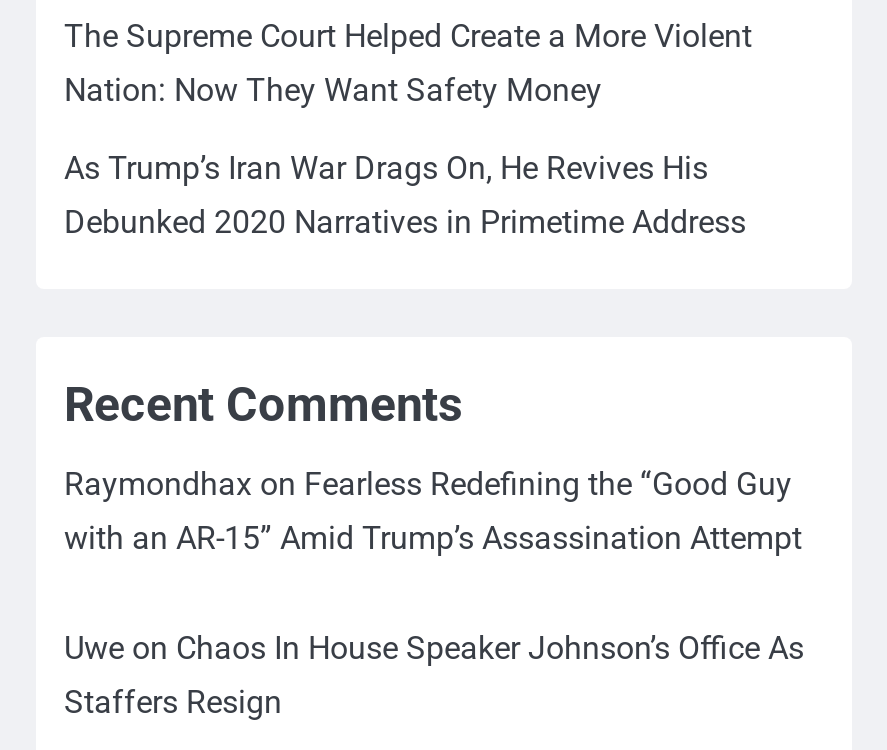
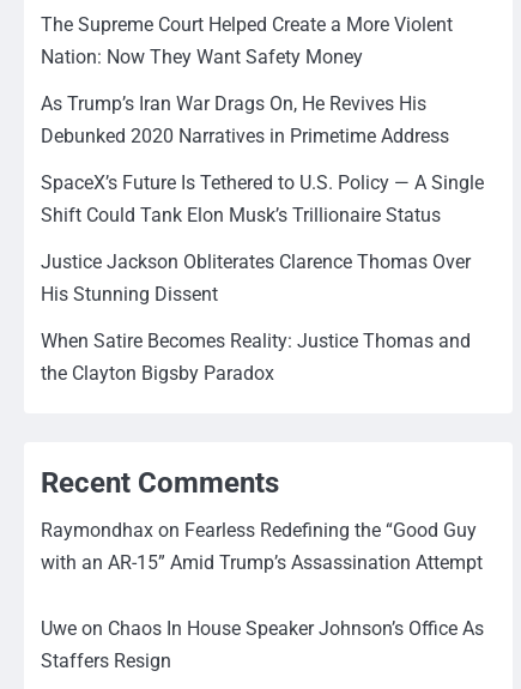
+ SpaceX’s Future Is Tethered to U.S. Policy — A Single
+ Shift Could Tank Elon Musk’s Trillionaire Status
+ Justice Jackson Obliterates Clarence Thomas Over
+ His Stunning Dissent
+ When Satire Becomes Reality: Justice Thomas and
+ the Clayton Bigsby Paradox
